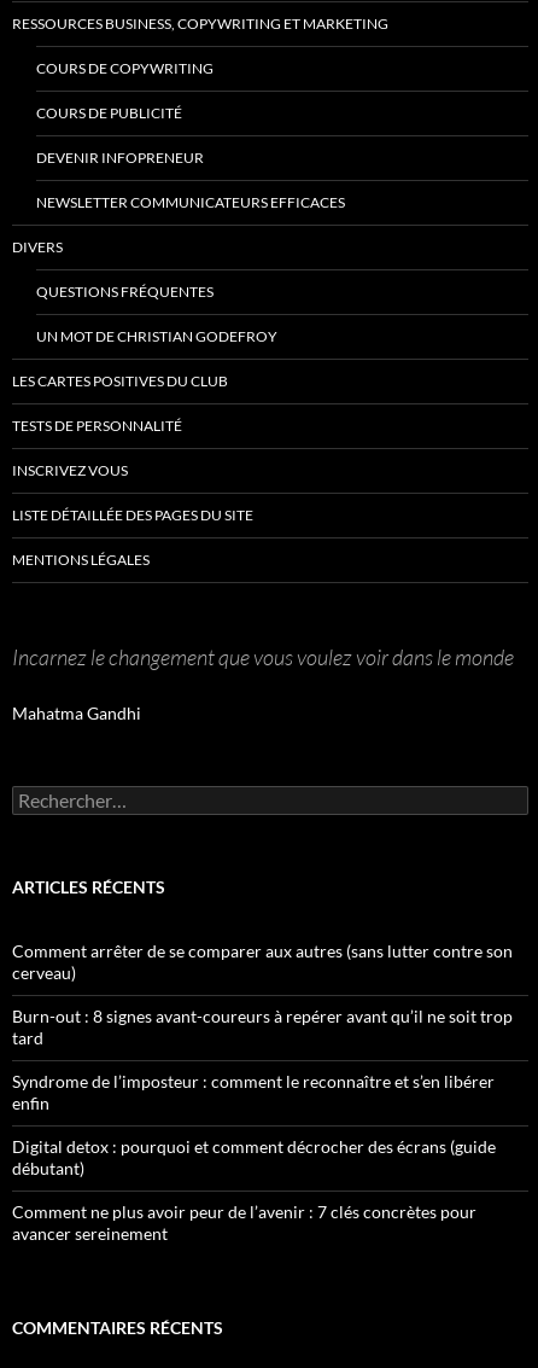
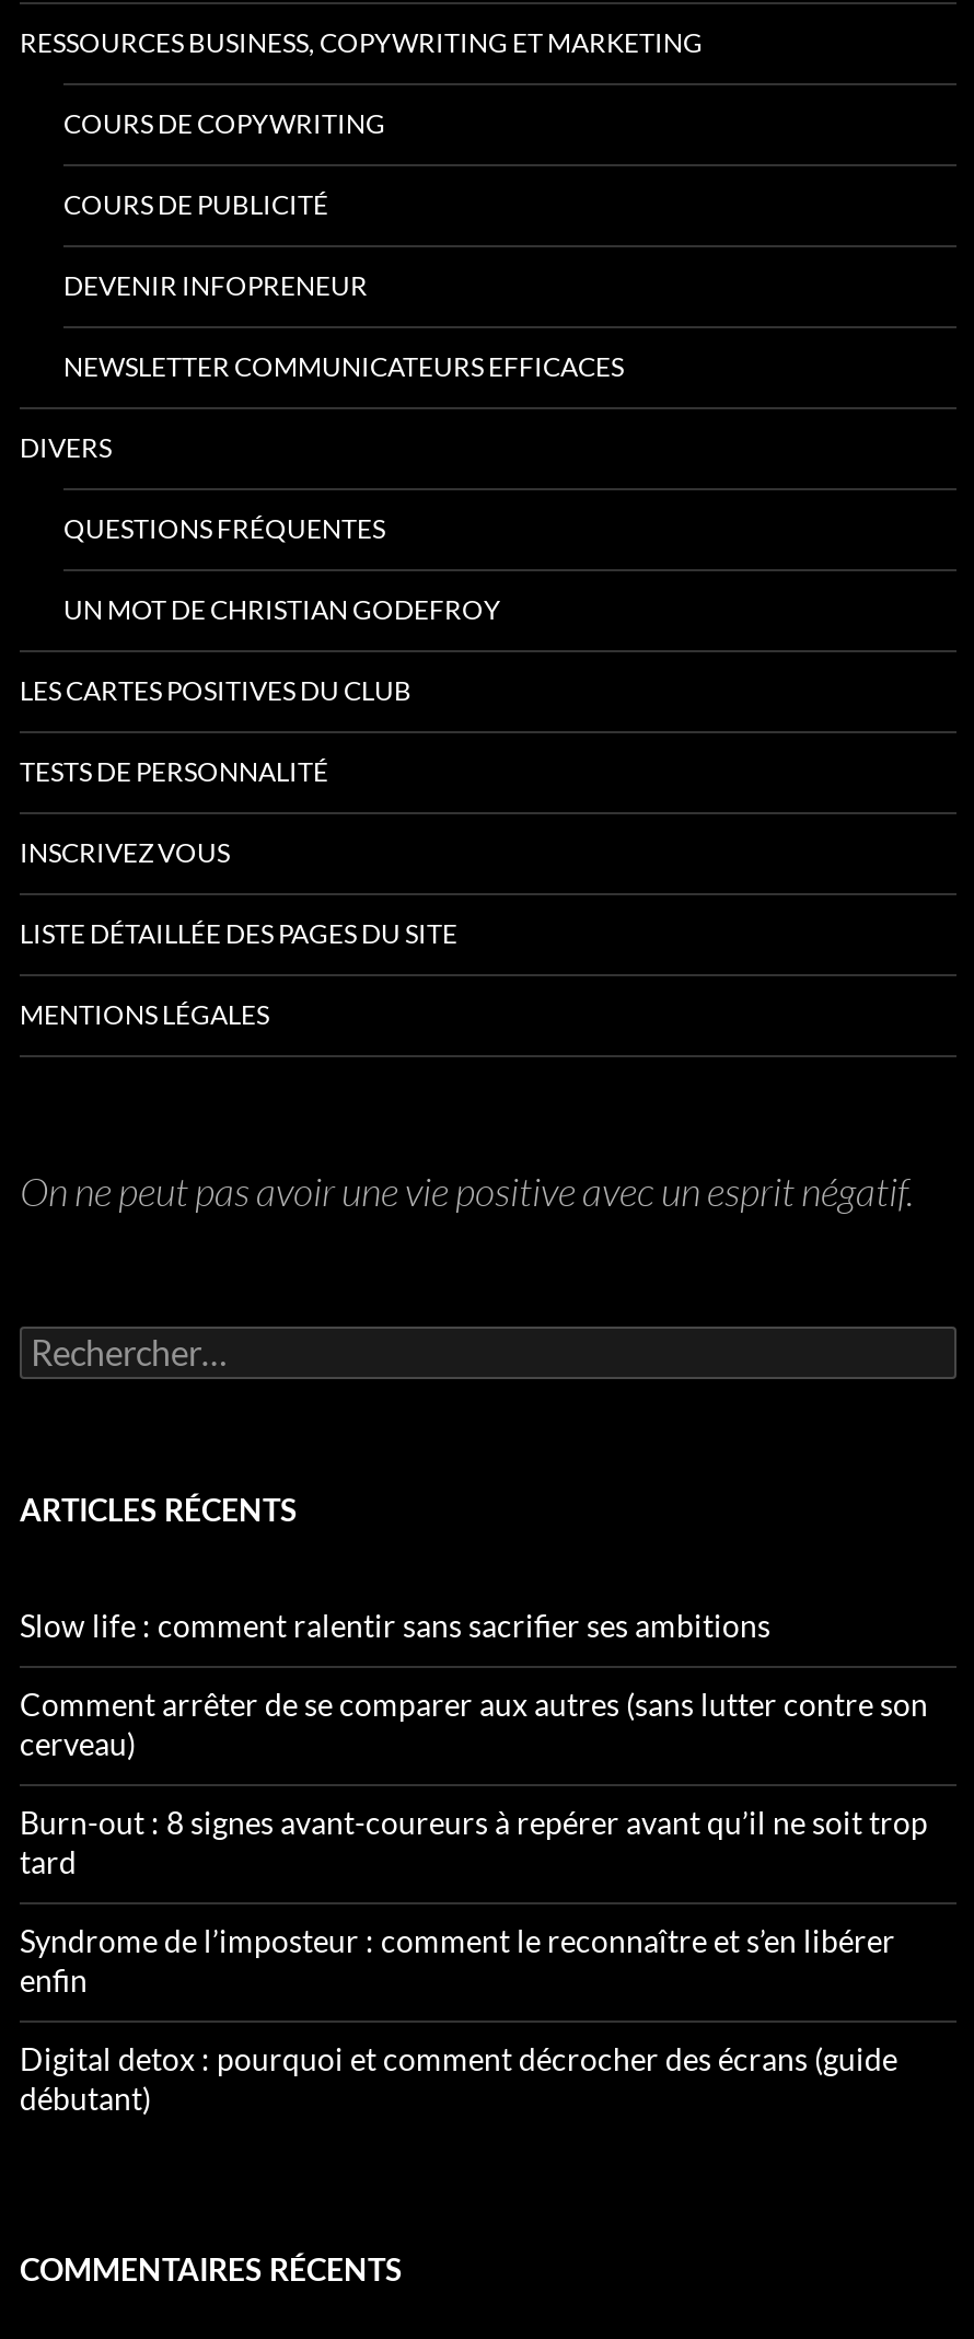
- Incarnez le changement que vous voulez voir dans le monde
- Mahatma Gandhi
+ On ne peut pas avoir une vie positive avec un esprit négatif.

+ Slow life : comment ralentir sans sacrifier ses ambitions

- Comment ne plus avoir peur de l’avenir : 7 clés concrètes pour
- avancer sereinement
